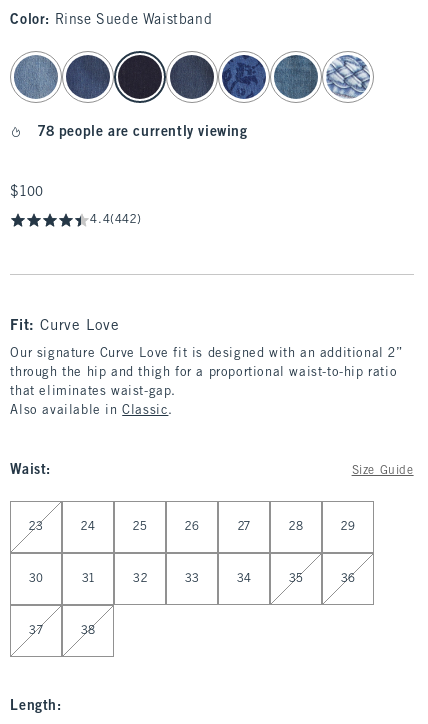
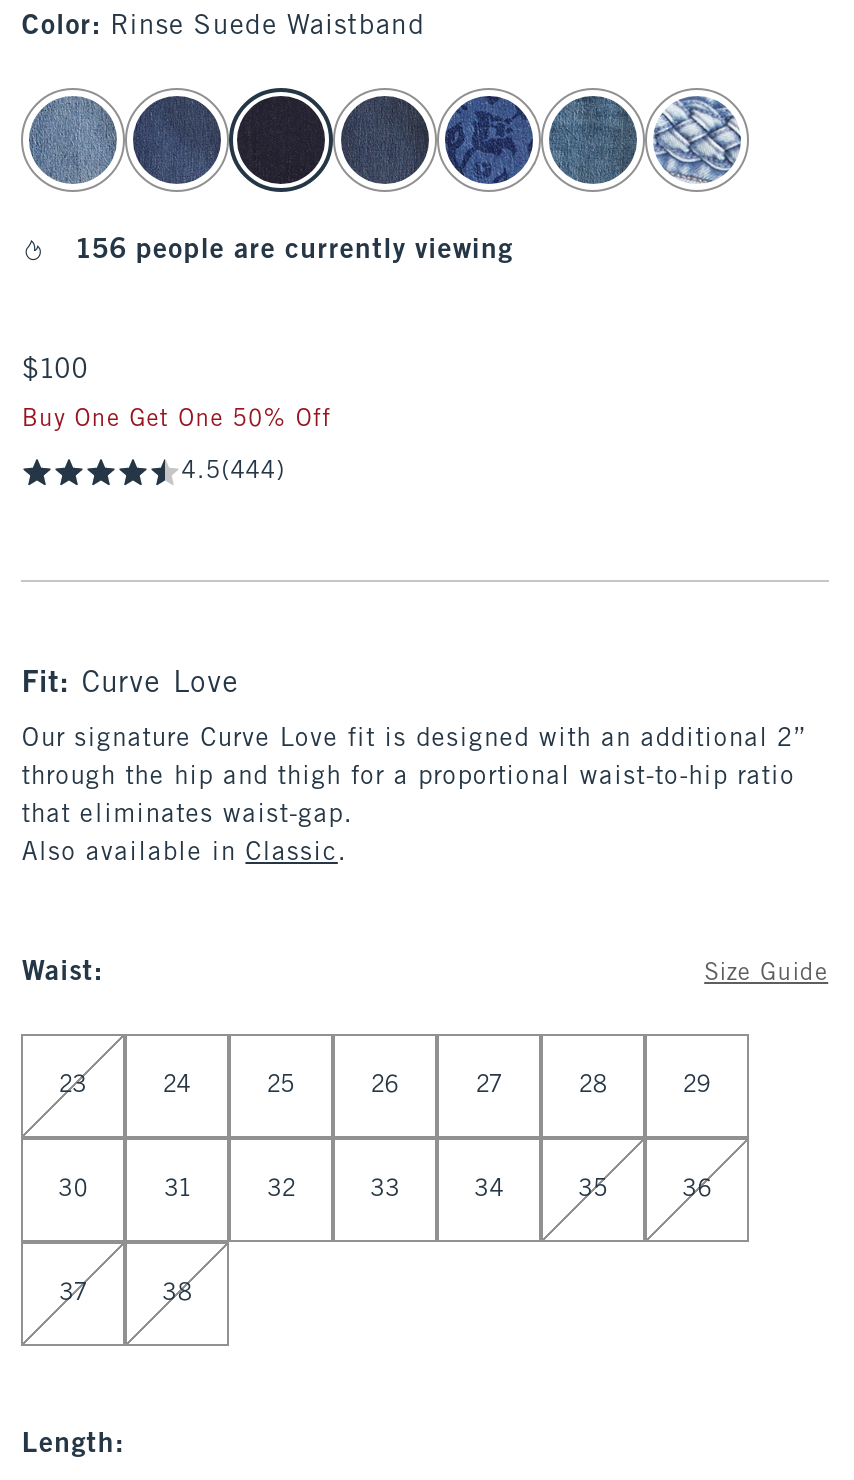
- 78 people are currently viewing
+ 156 people are currently viewing

- 4.4(442)
+ Buy One Get One 50% Off
+ 4.5(444)
